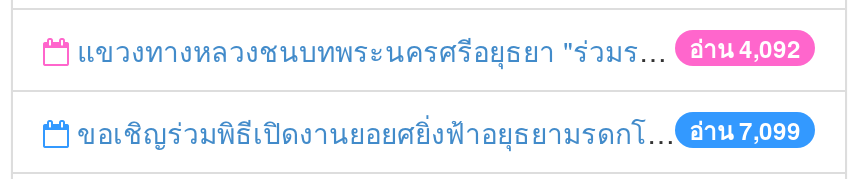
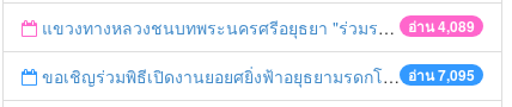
- อ่าน 4,092
+ อ่าน 4,089

- อ่าน 7,099
+ อ่าน 7,095
